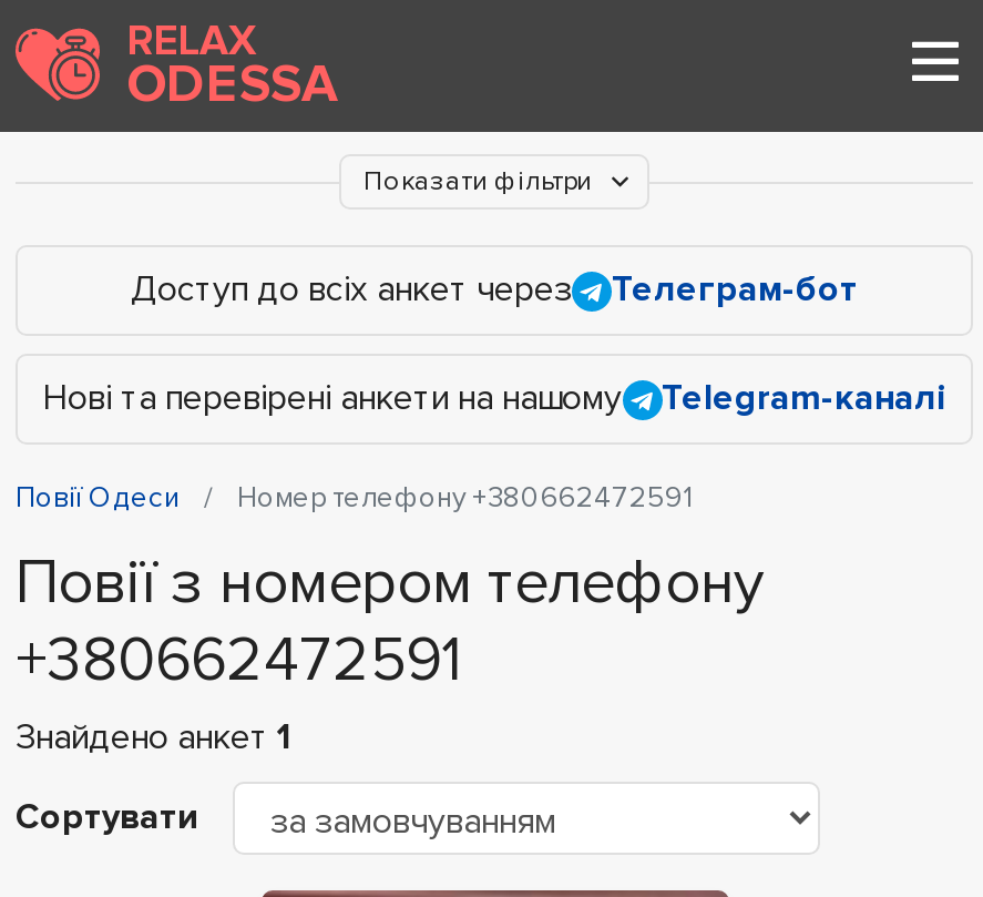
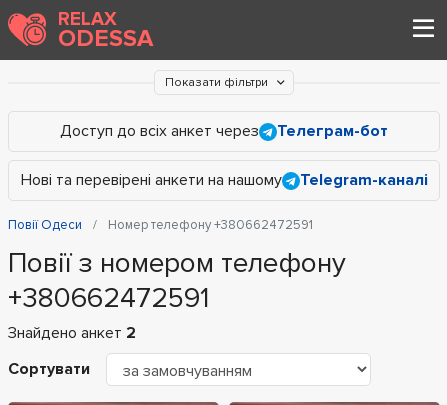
- Знайдено анкет 1
+ Знайдено анкет 2
